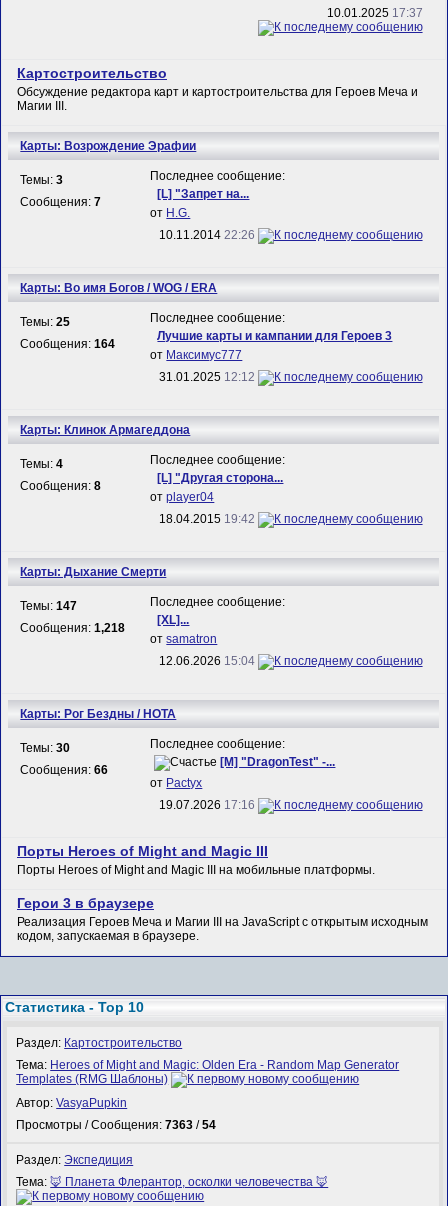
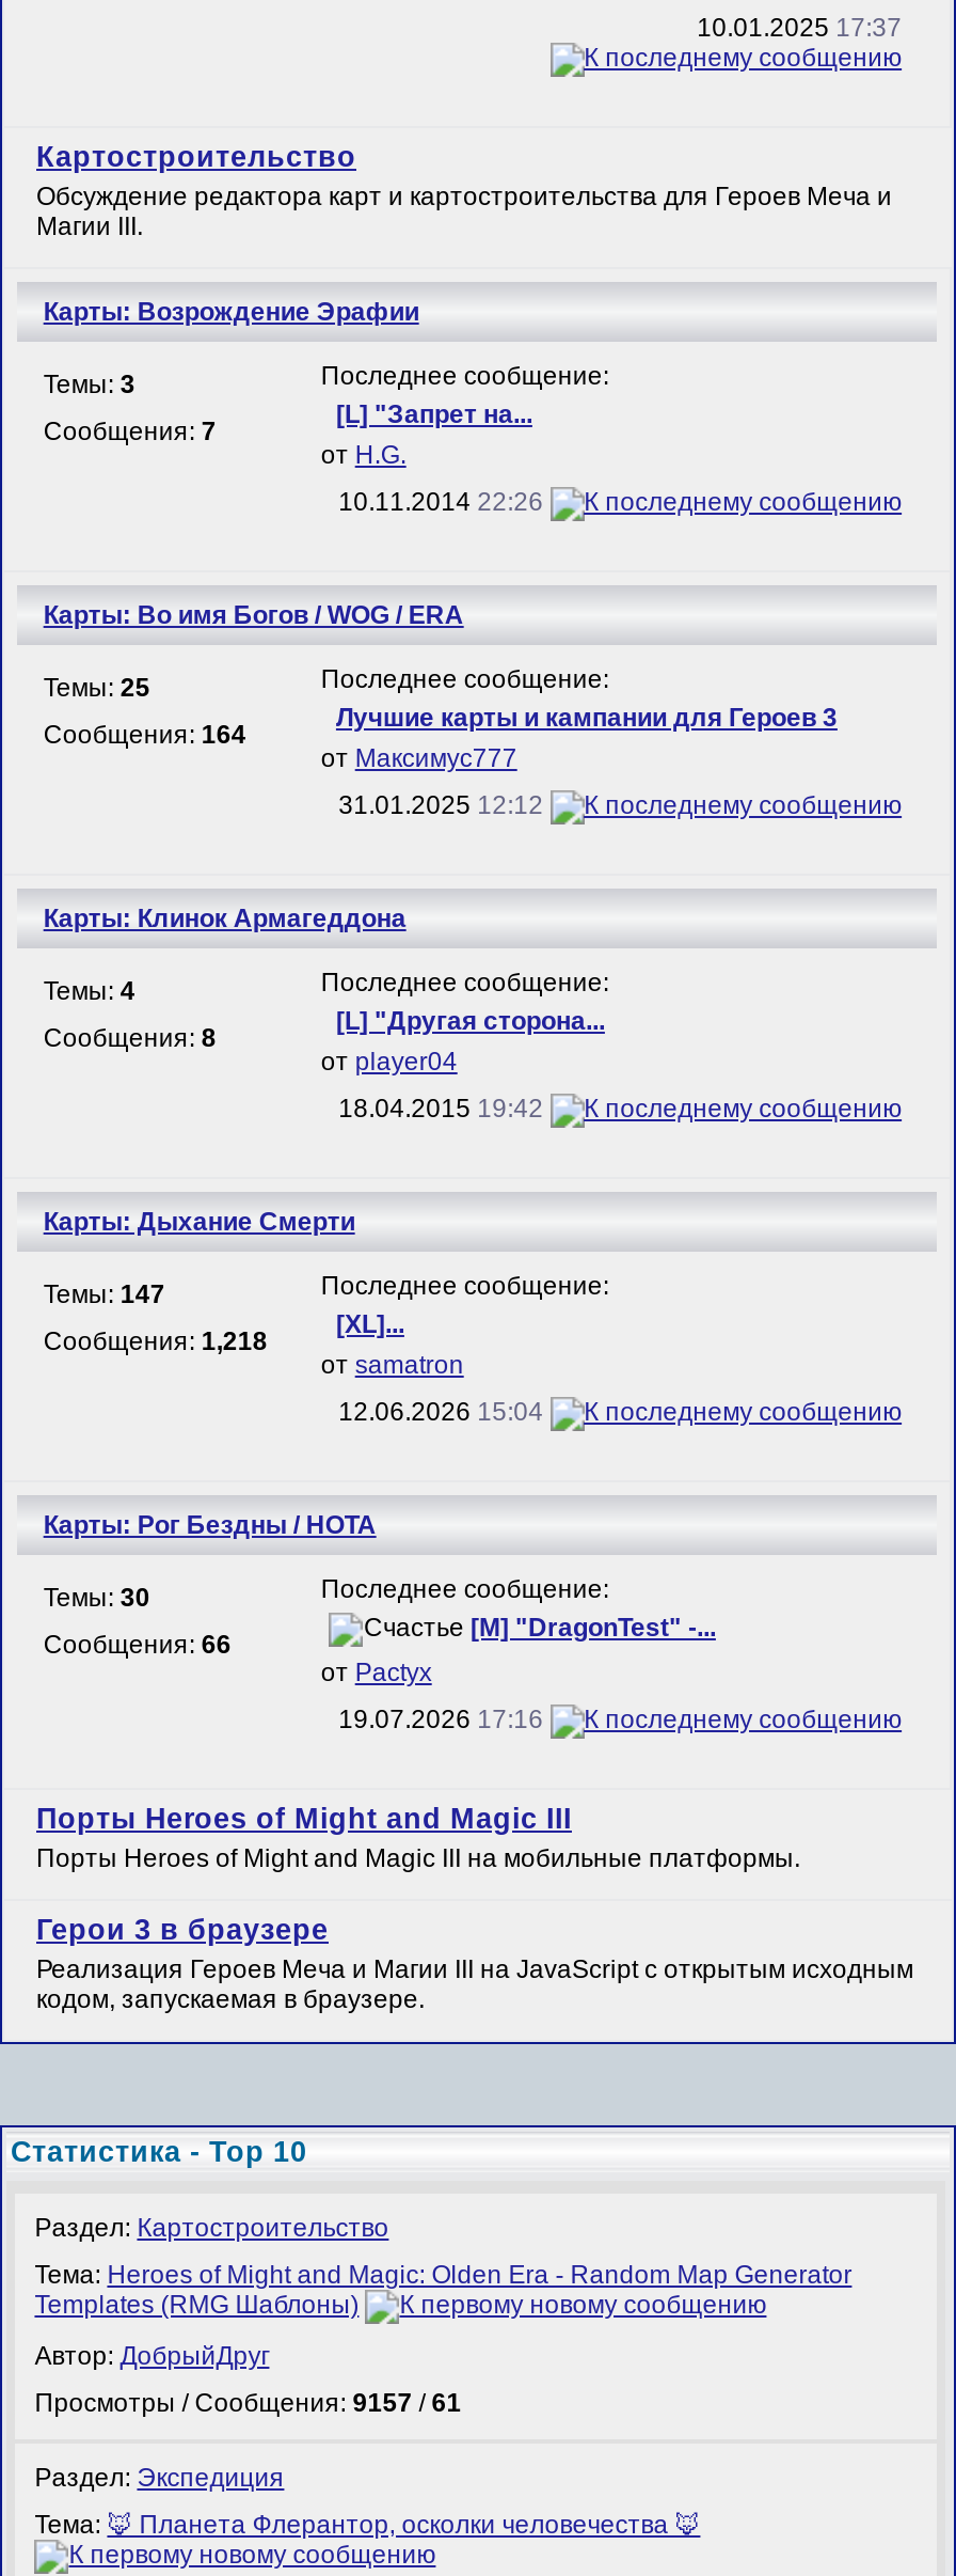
- Автор: VasyaPupkin
+ Автор: ДобрыйДруг

- Просмотры / Сообщения: 7363 / 54
+ Просмотры / Сообщения: 9157 / 61
